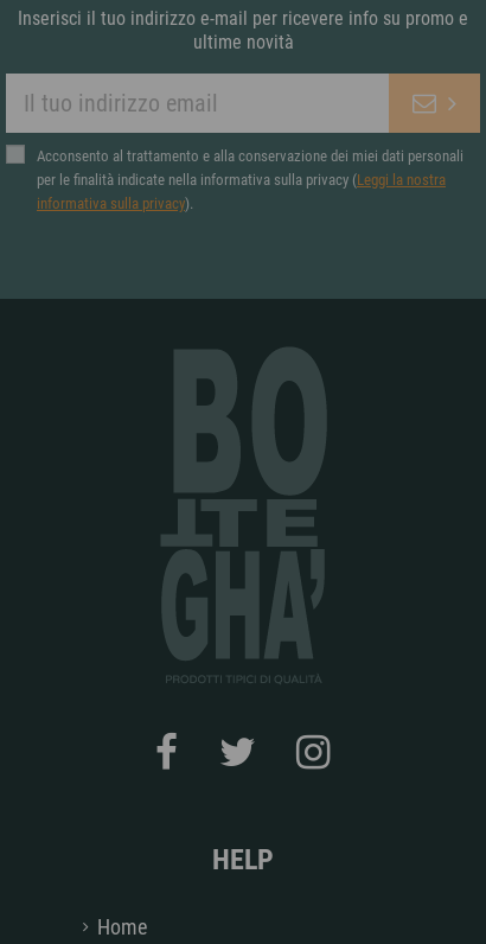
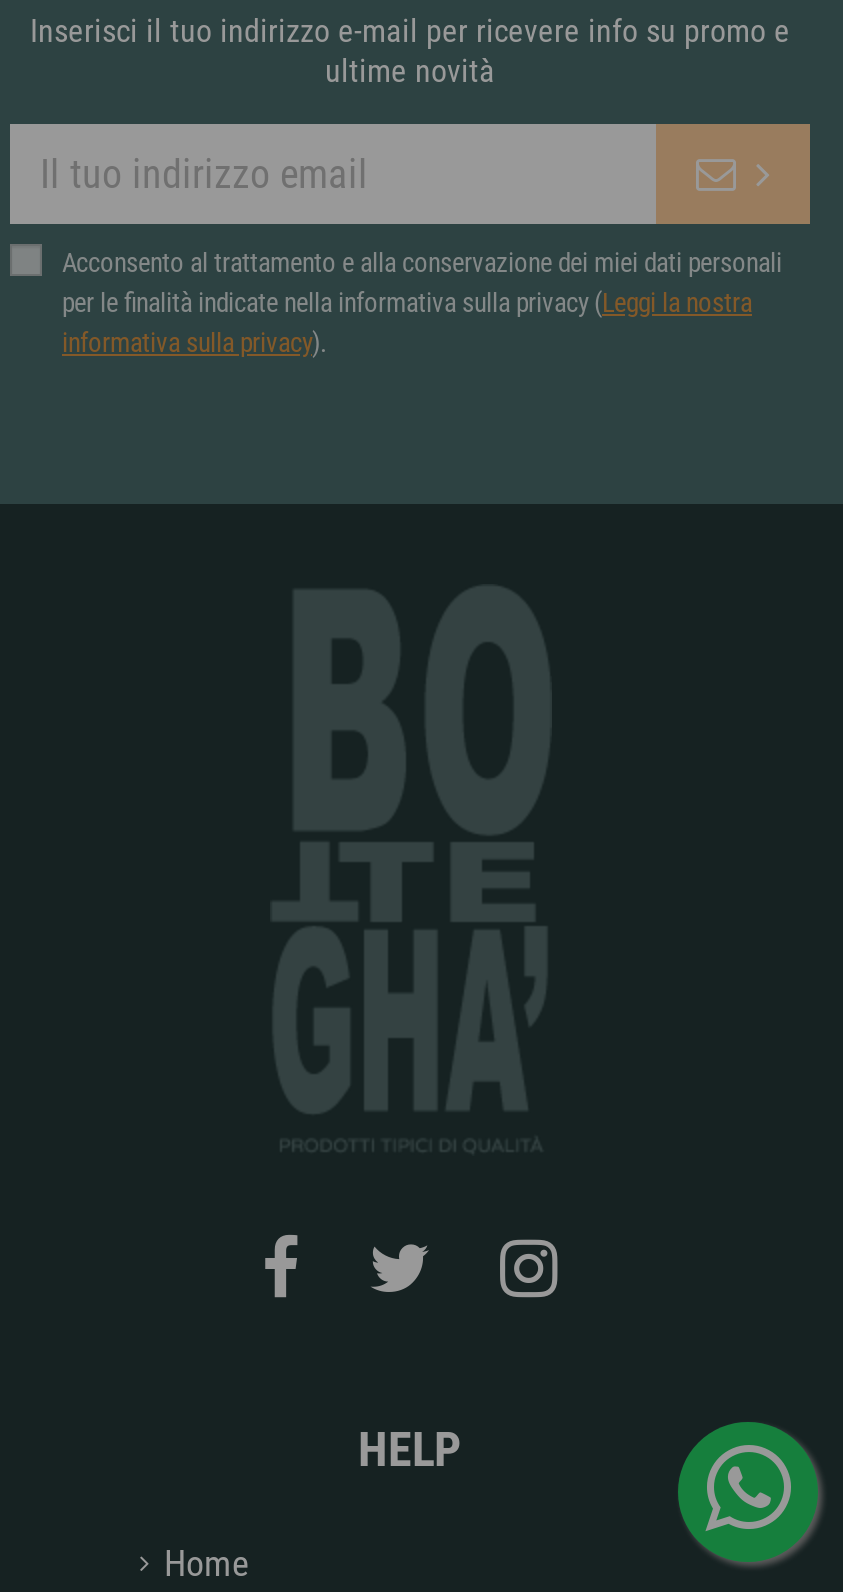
+ [image]
